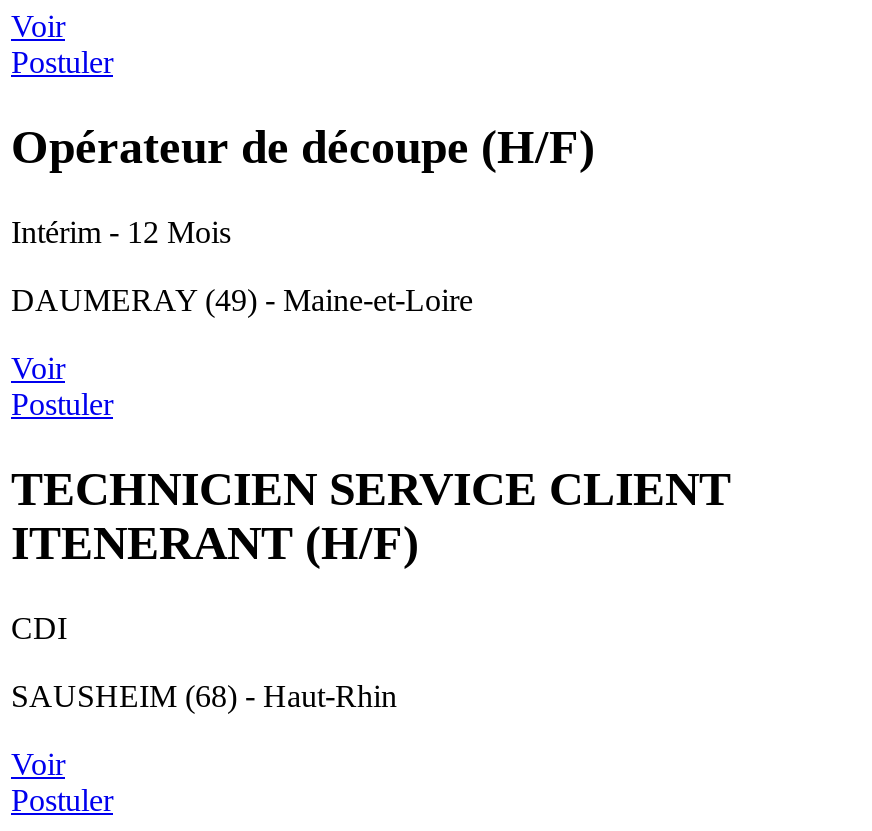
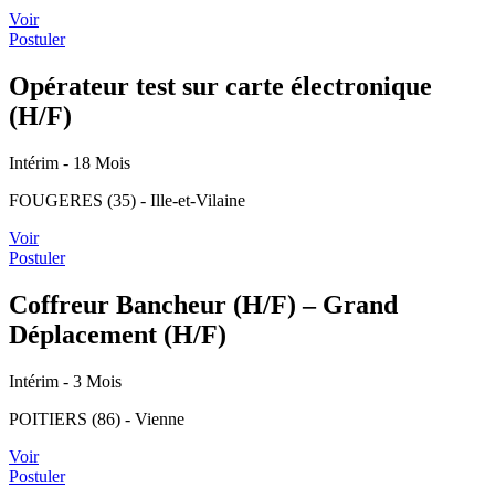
- Opérateur de découpe (H/F)
+ Opérateur test sur carte électronique
+ (H/F)

- Intérim - 12 Mois
+ Intérim - 18 Mois

- DAUMERAY (49) - Maine-et-Loire
+ FOUGERES (35) - Ille-et-Vilaine

- TECHNICIEN SERVICE CLIENT
- ITENERANT (H/F)
+ Coffreur Bancheur (H/F) – Grand
+ Déplacement (H/F)

- CDI
+ Intérim - 3 Mois

- SAUSHEIM (68) - Haut-Rhin
+ POITIERS (86) - Vienne
